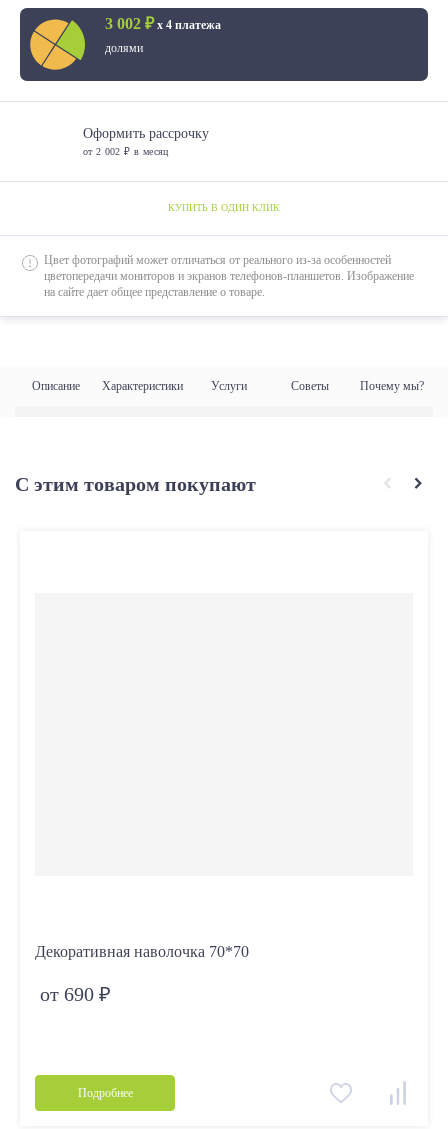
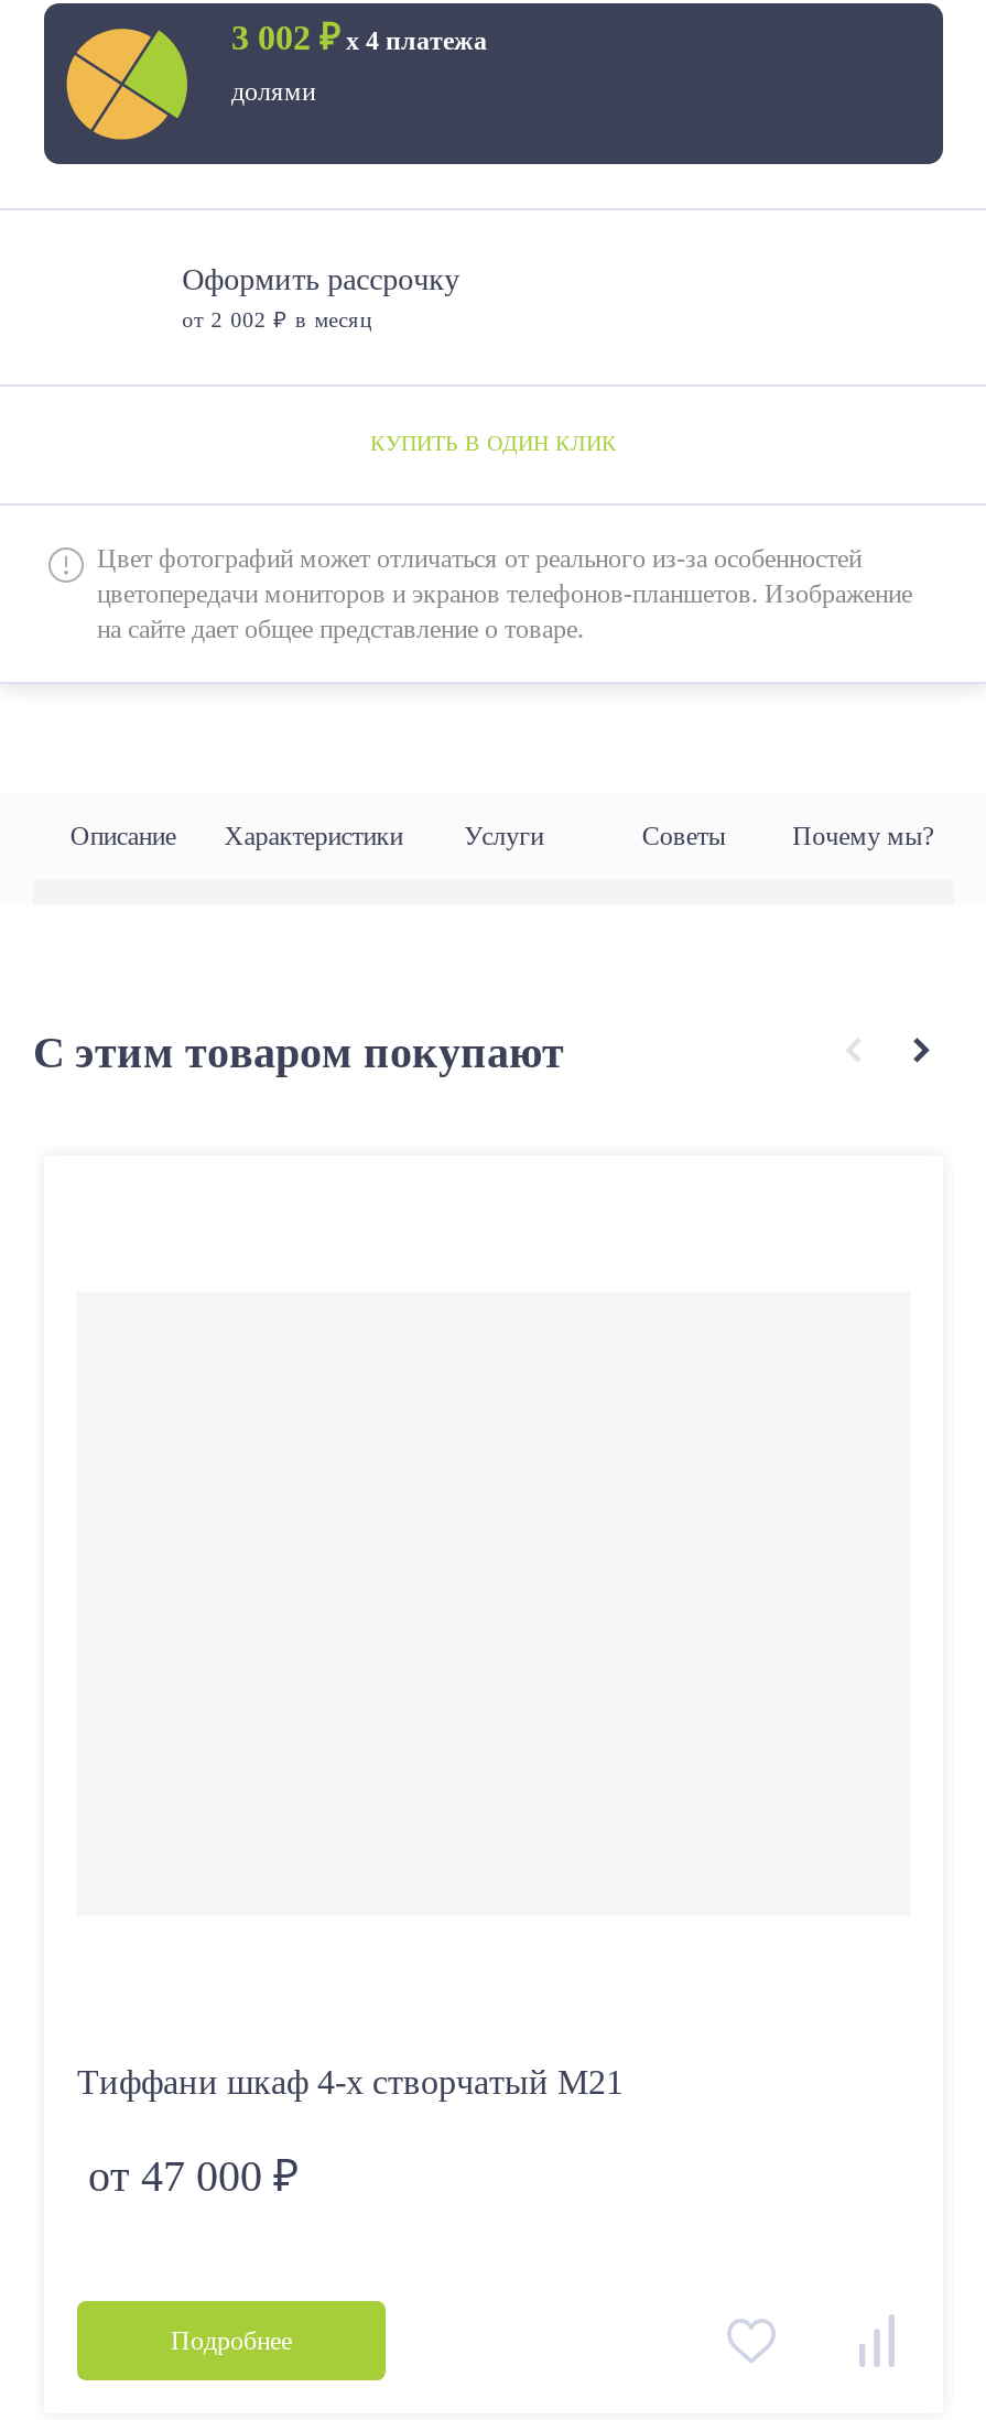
- Декоративная наволочка 70*70
+ Тиффани шкаф 4-х створчатый М21

- от 690 ₽
+ от 47 000 ₽
